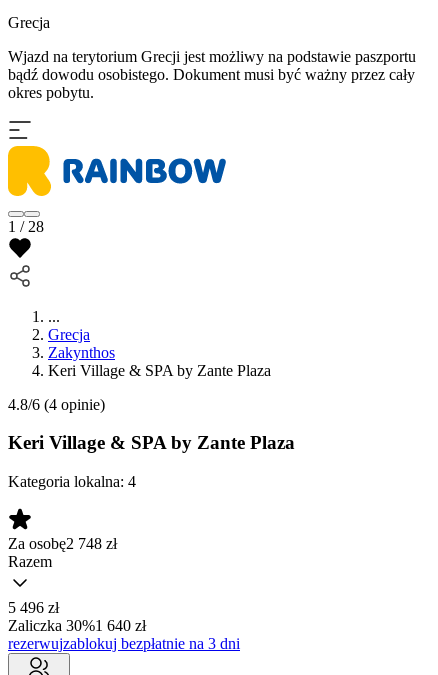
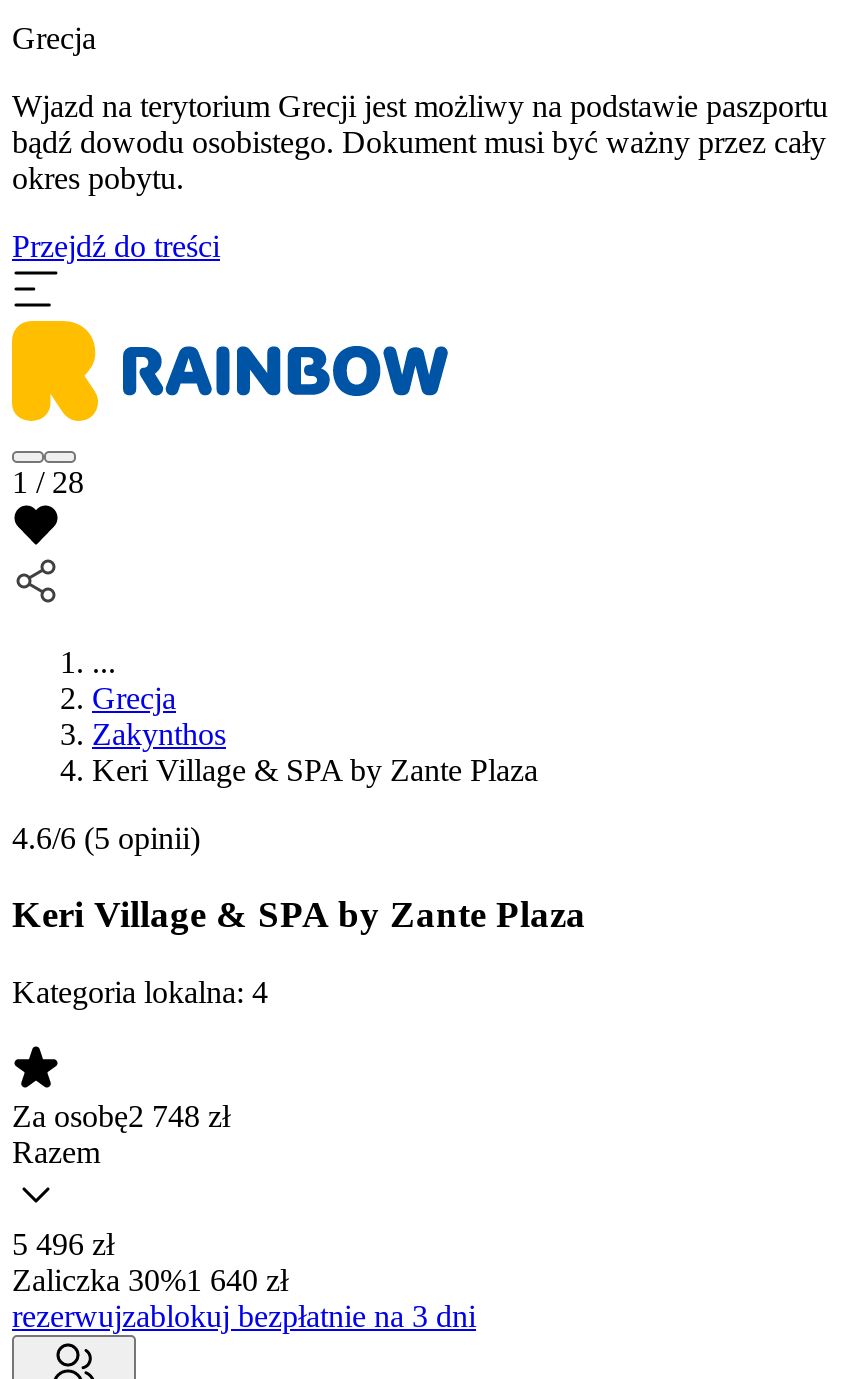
+ Przejdź do treści

- 4.8/6 (4 opinie)
+ 4.6/6 (5 opinii)
